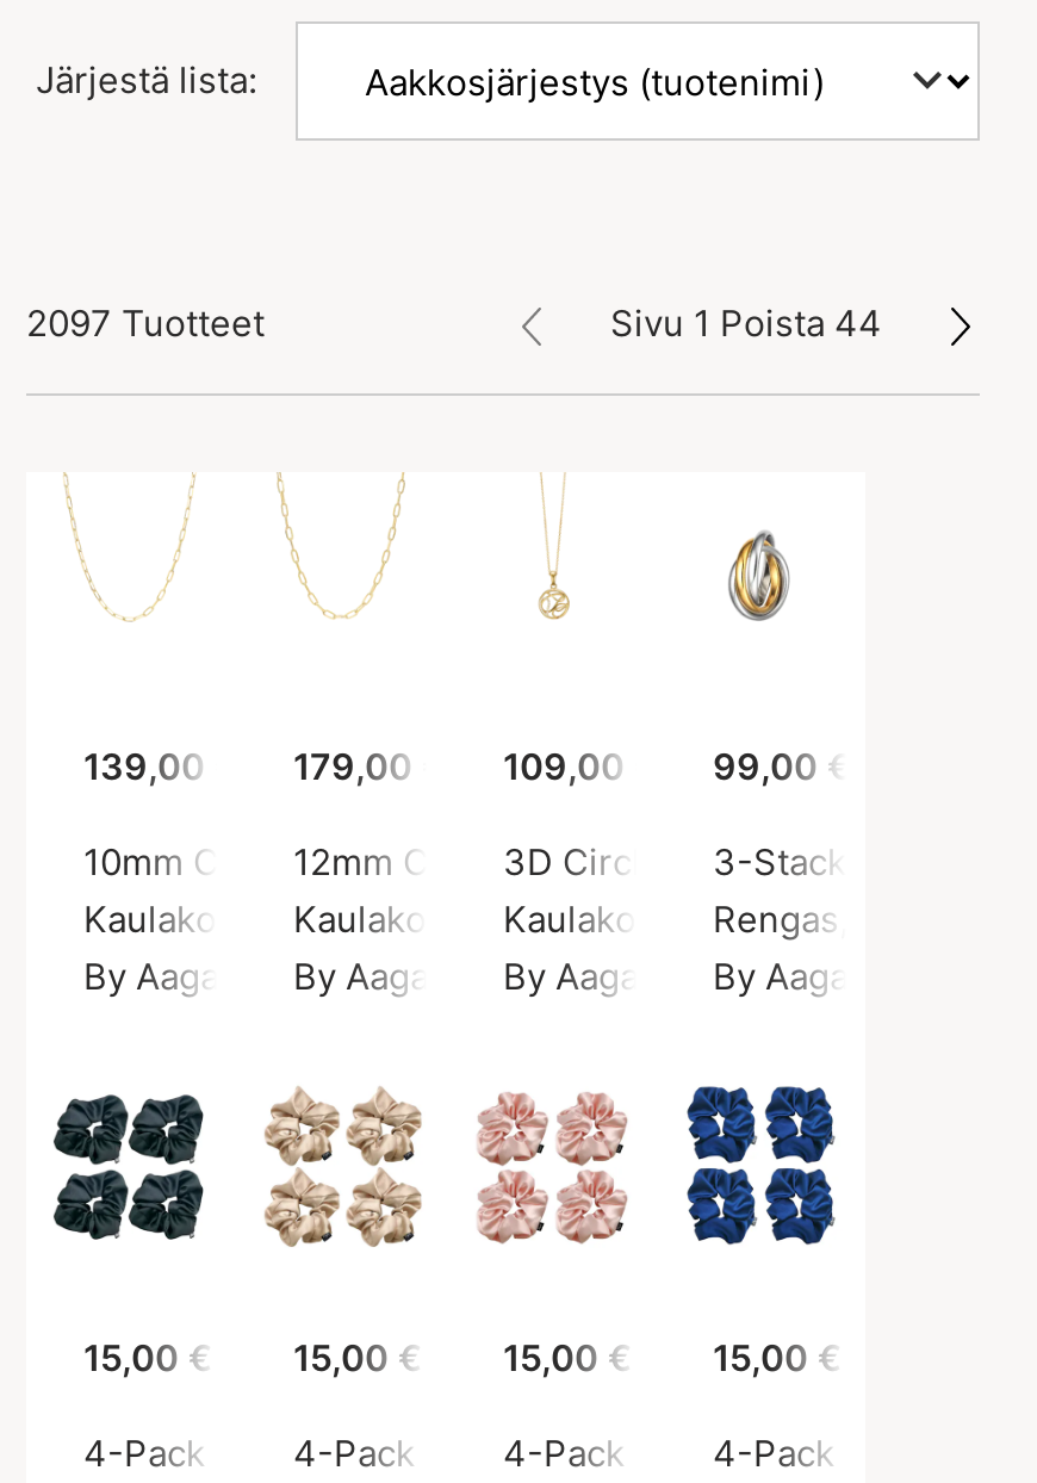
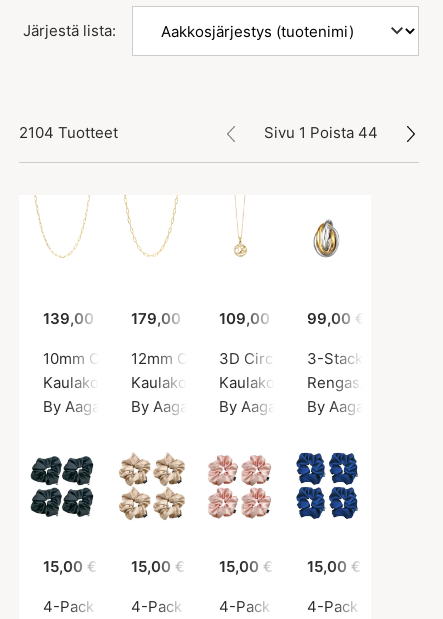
- 2097 Tuotteet
+ 2104 Tuotteet
